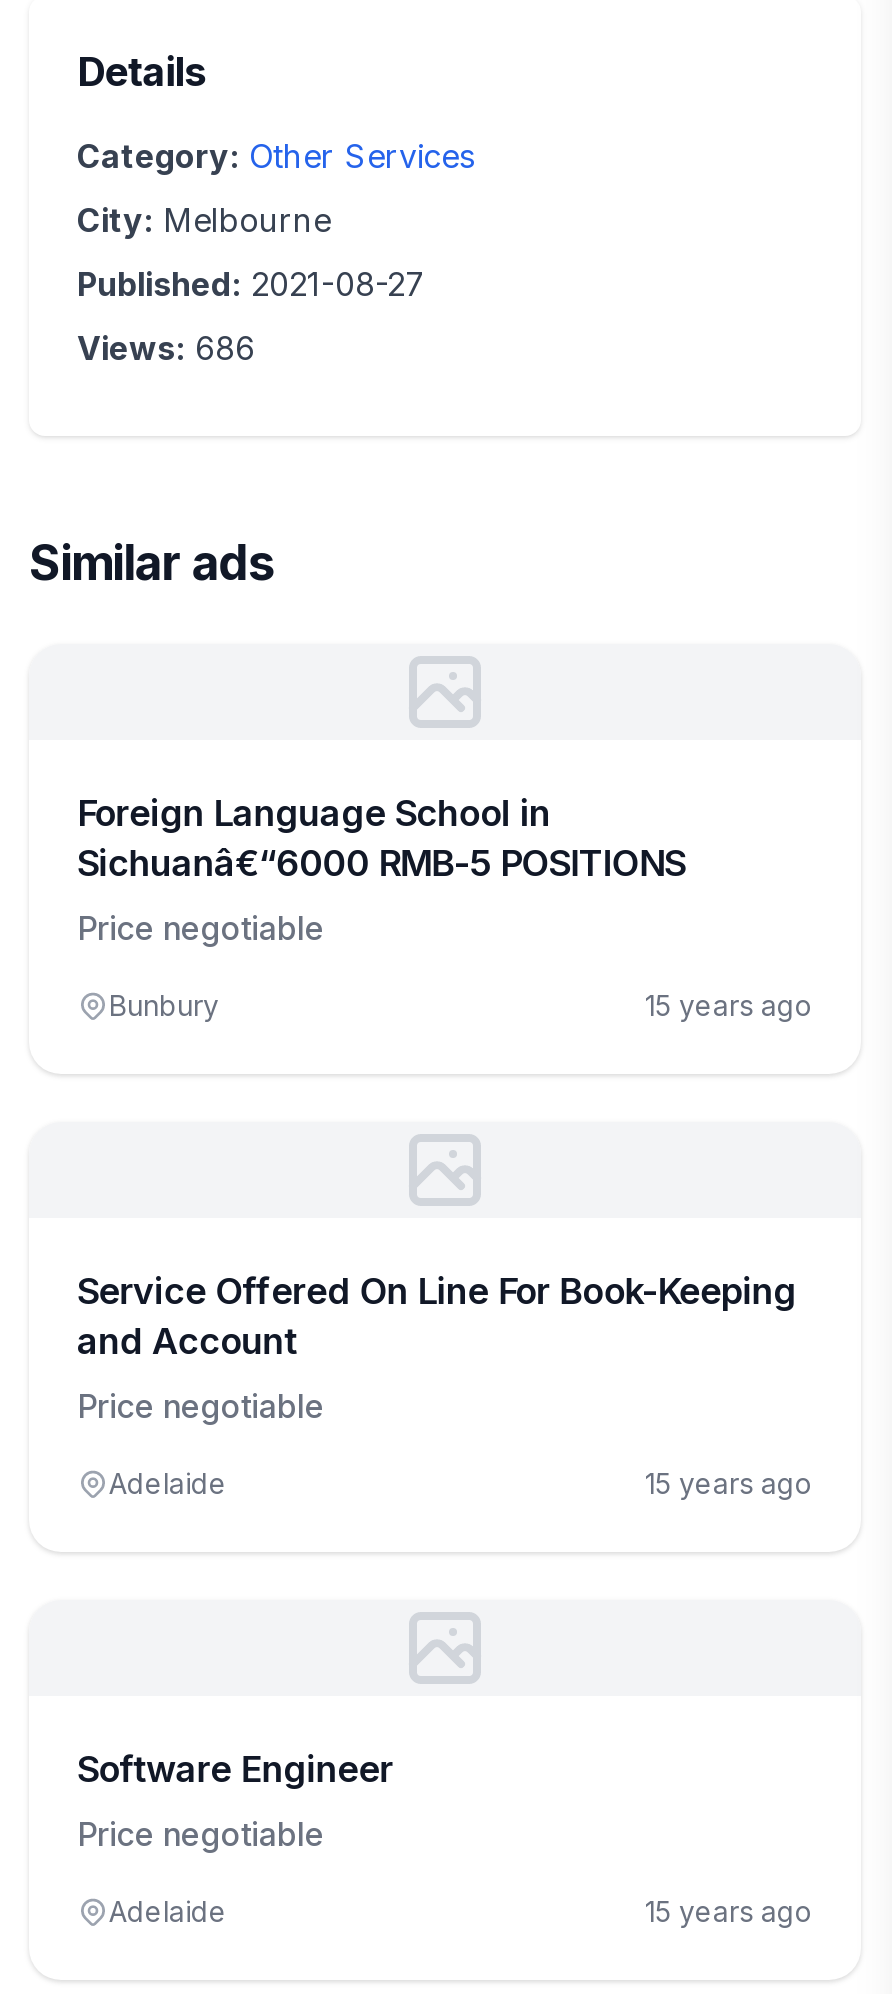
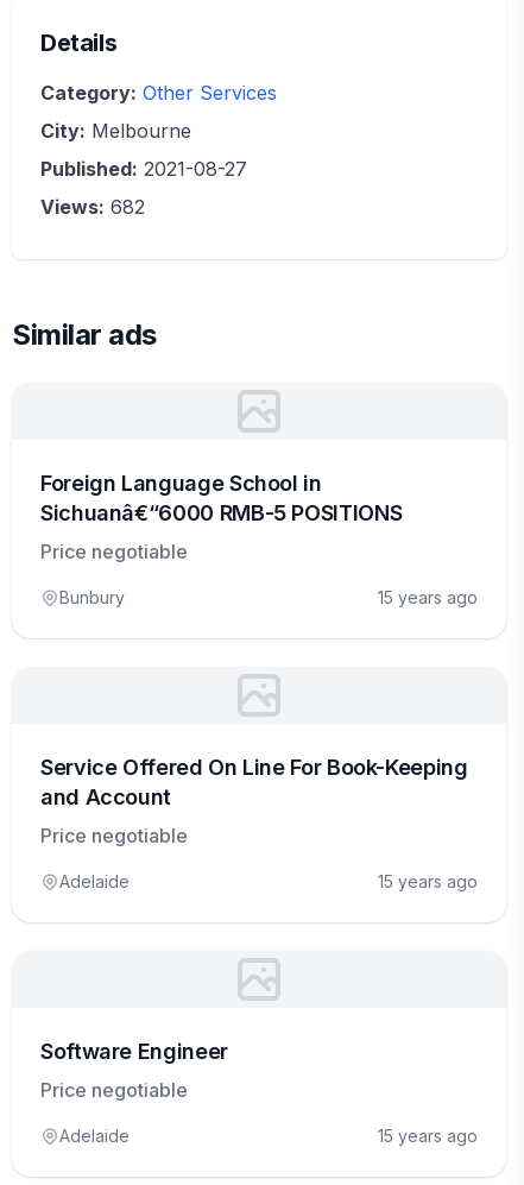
- Views: 686
+ Views: 682
